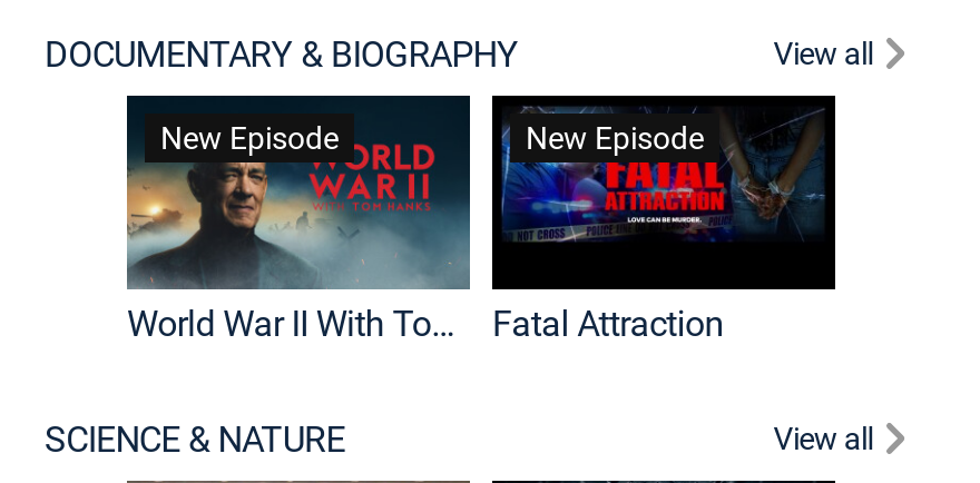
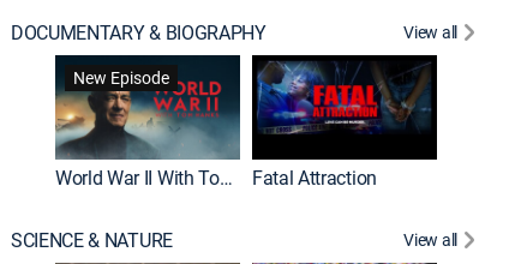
- New Episode
